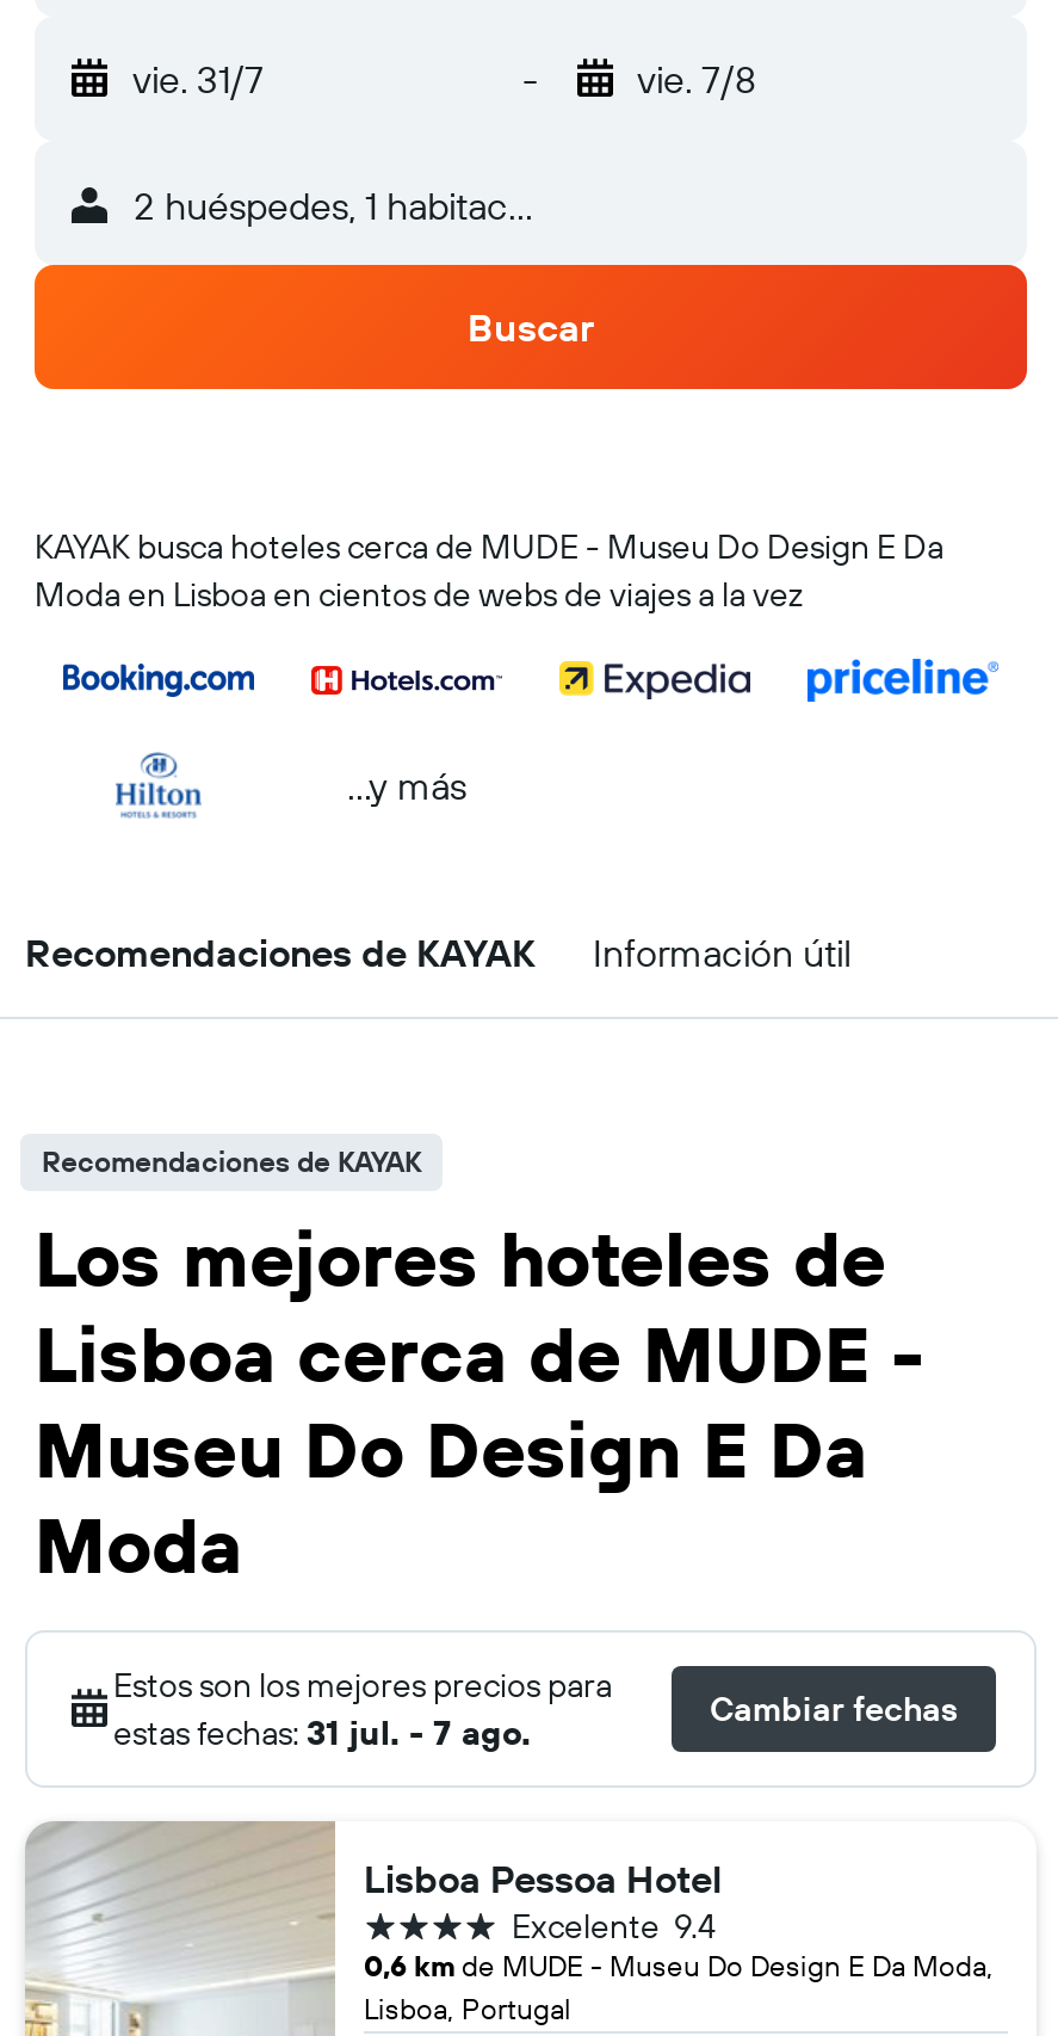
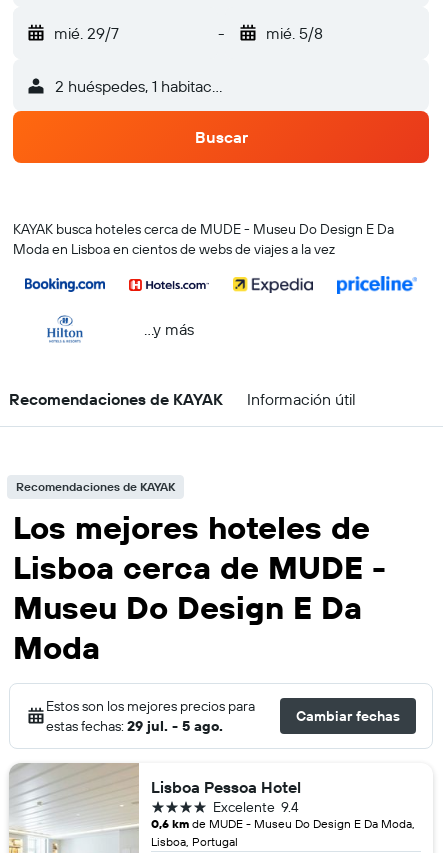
- vie. 31/7
+ mié. 29/7

- vie. 7/8
+ mié. 5/8

- estas fechas: 31 jul. - 7 ago.
+ estas fechas: 29 jul. - 5 ago.
